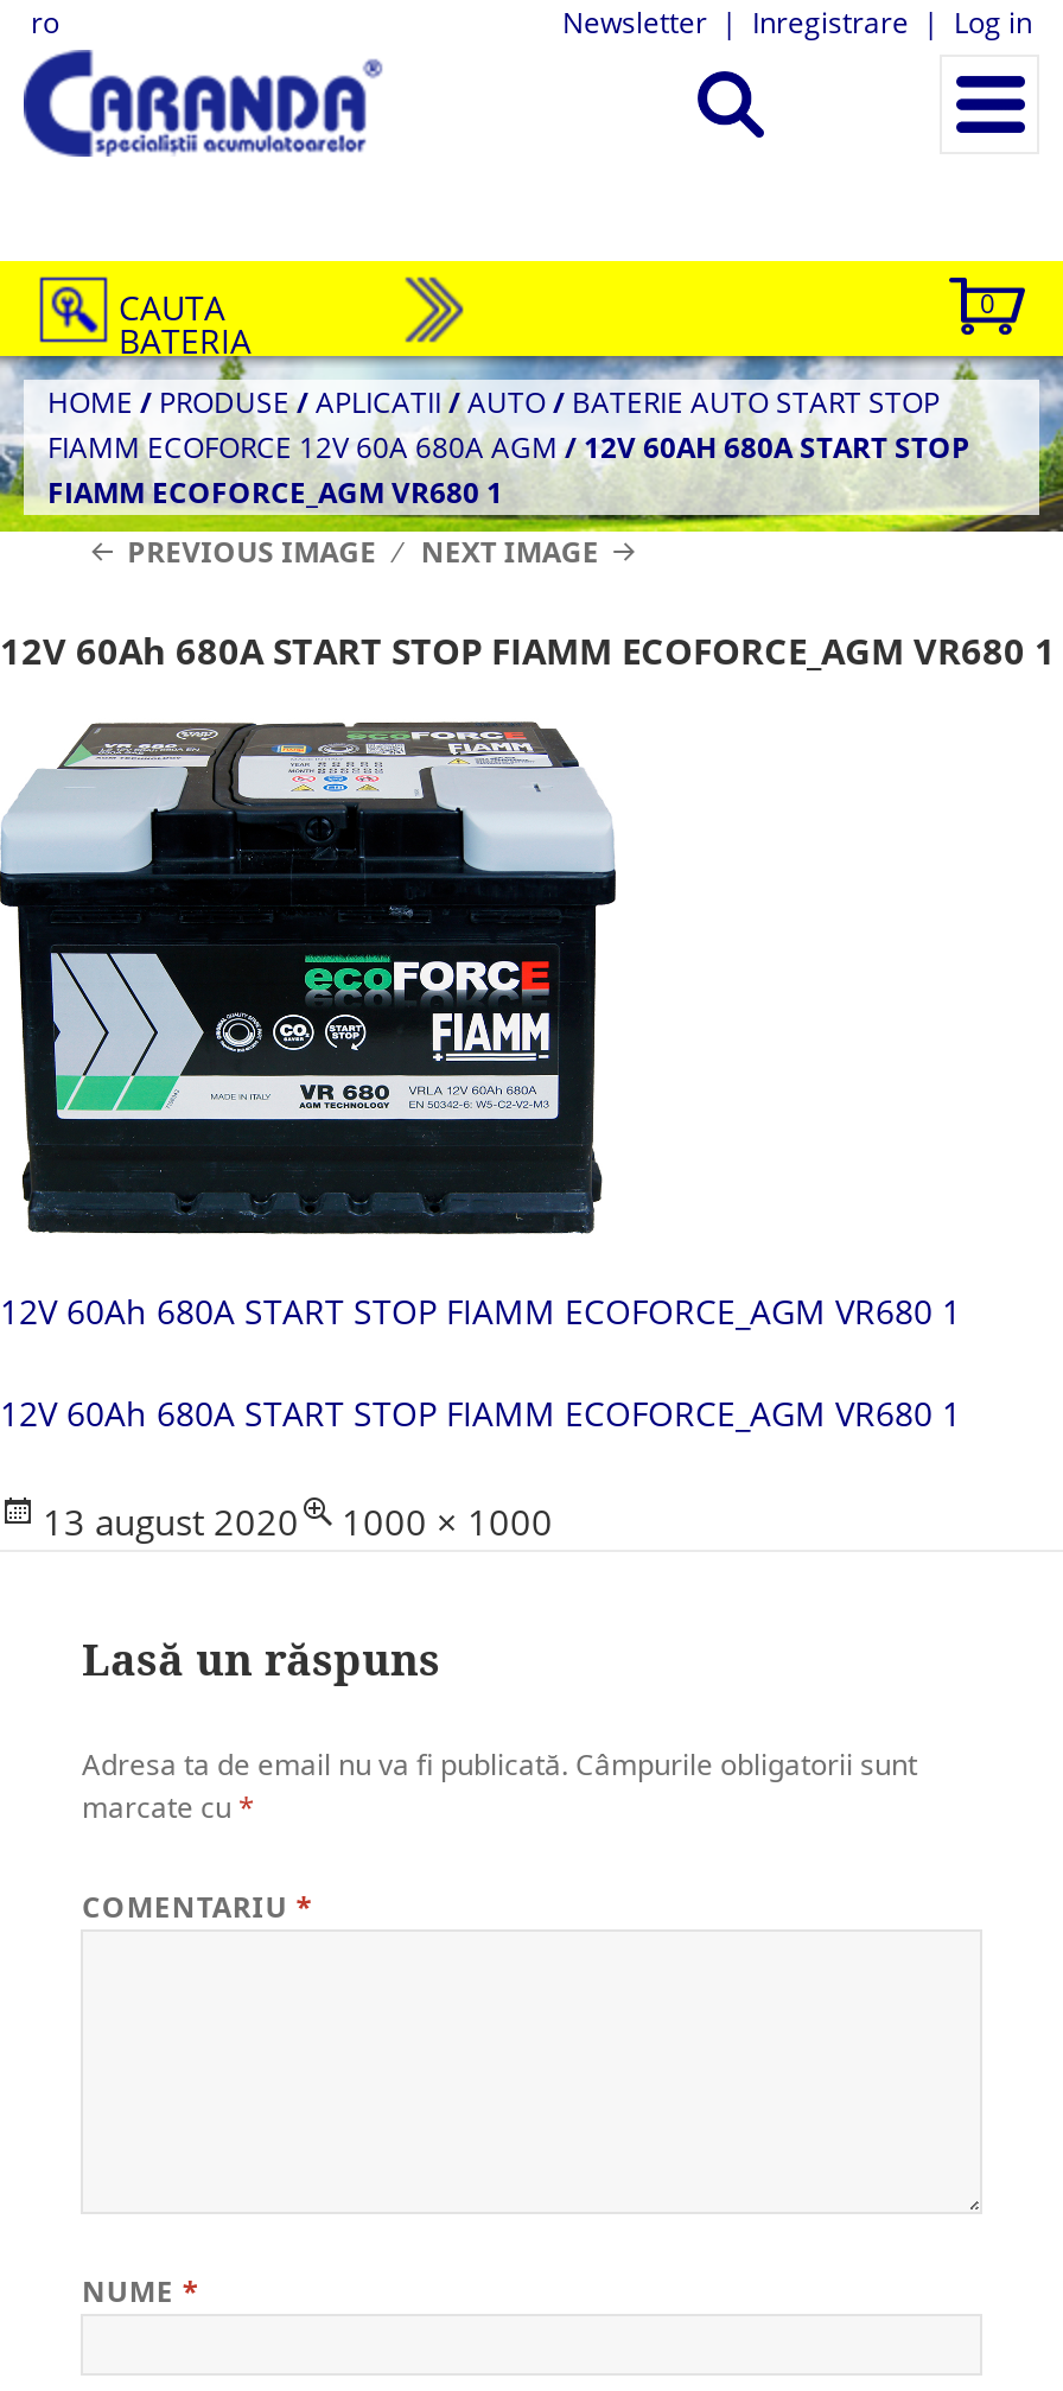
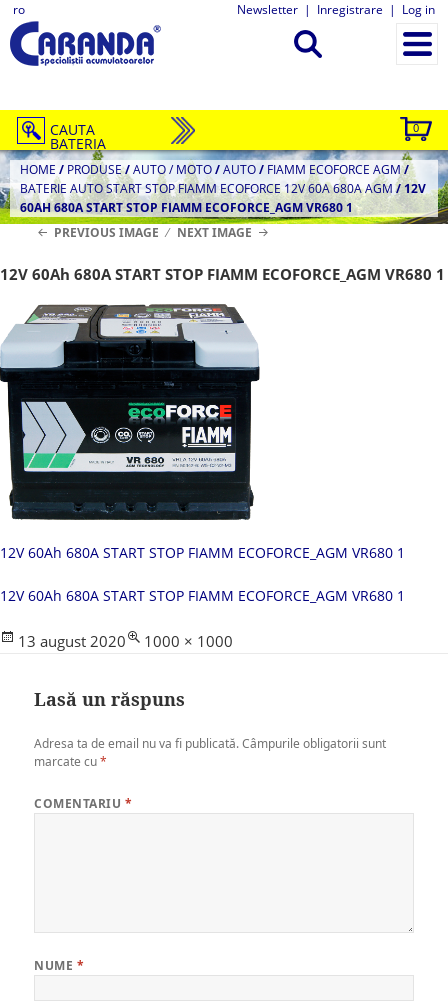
- HOME / PRODUSE / APLICATII / AUTO / BATERIE AUTO START STOP
- FIAMM ECOFORCE 12V 60A 680A AGM / 12V 60AH 680A START STOP
- FIAMM ECOFORCE_AGM VR680 1
+ HOME / PRODUSE / AUTO / MOTO / AUTO / FIAMM ECOFORCE AGM /
+ BATERIE AUTO START STOP FIAMM ECOFORCE 12V 60A 680A AGM / 12V
+ 60AH 680A START STOP FIAMM ECOFORCE_AGM VR680 1
